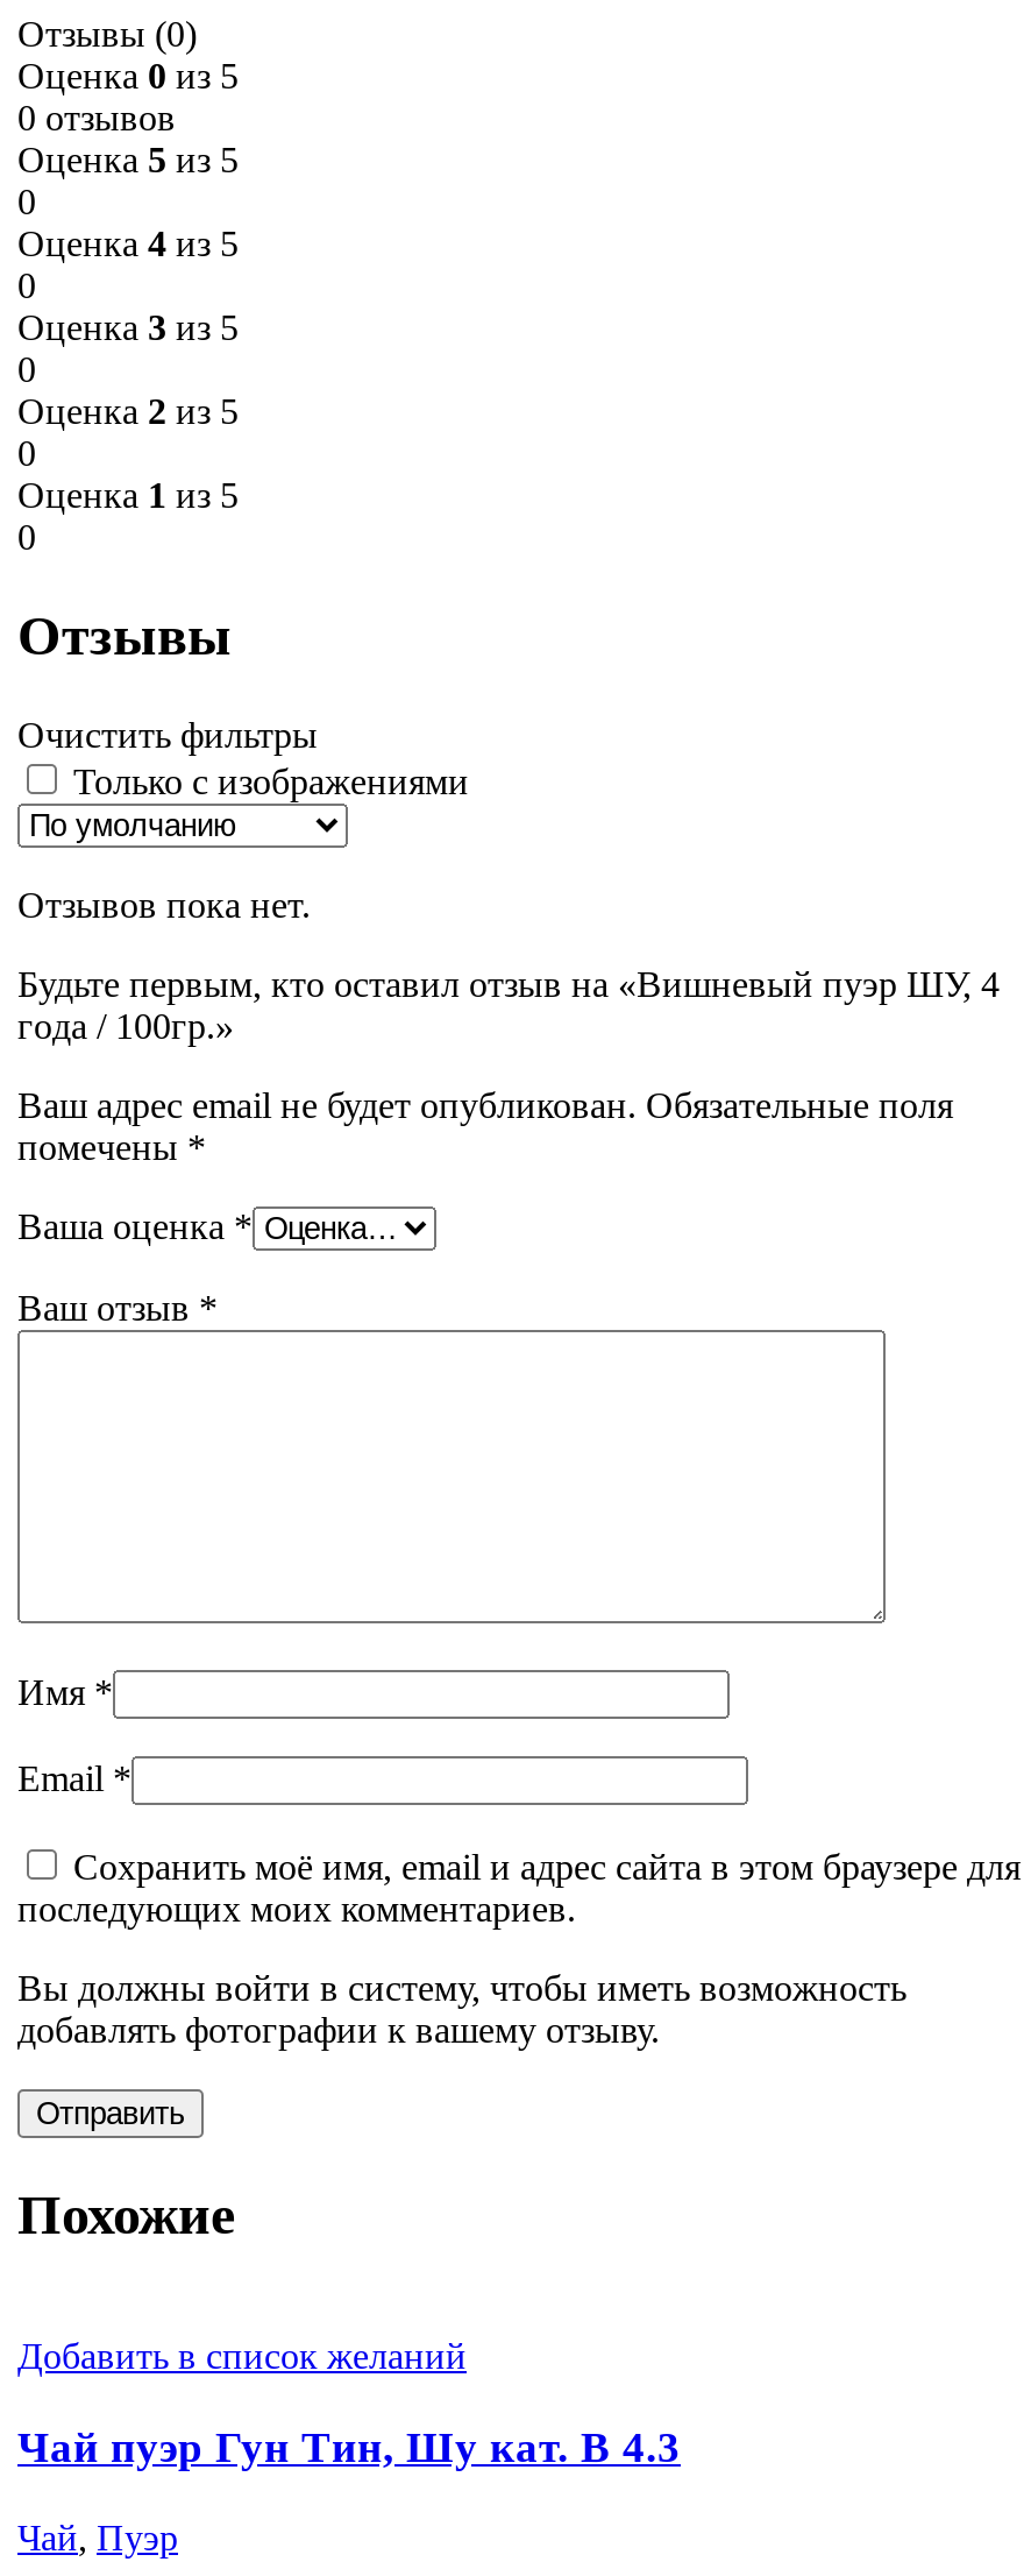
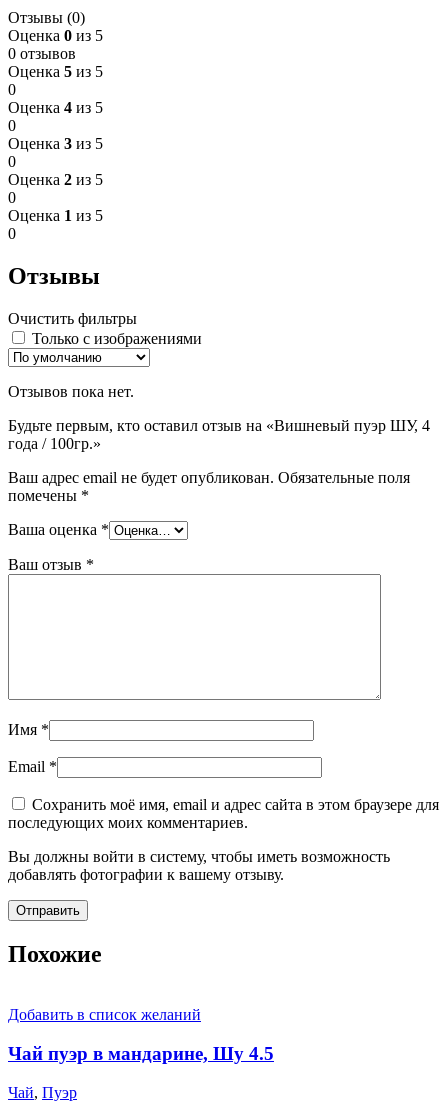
- Чай пуэр Гун Тин, Шу кат. B 4.3
+ Чай пуэр в мандарине, Шу 4.5
